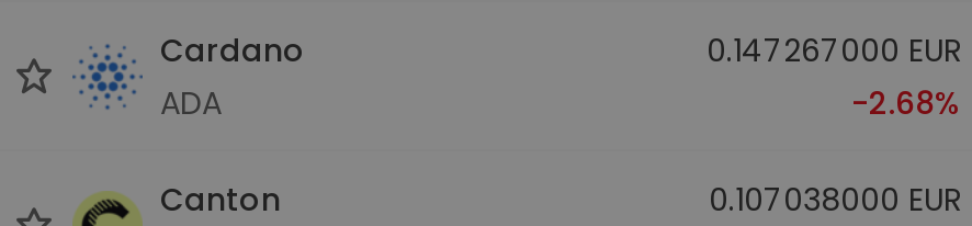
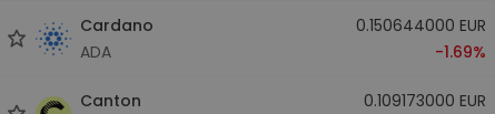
- 0.147267000 EUR
+ 0.150644000 EUR

- -2.68%
+ -1.69%

- 0.107038000 EUR
+ 0.109173000 EUR
